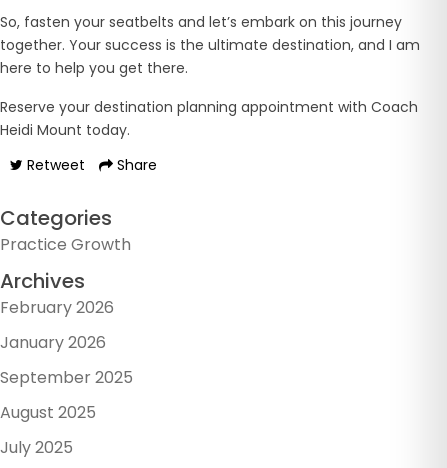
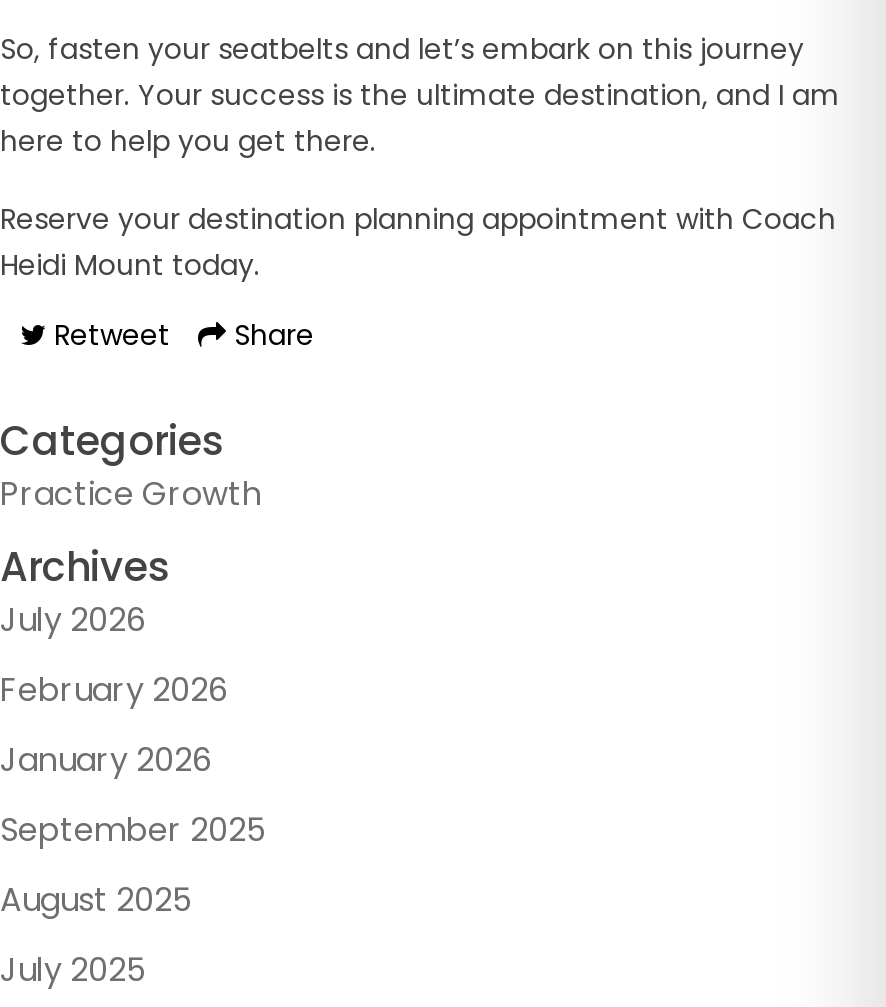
+ July 2026
